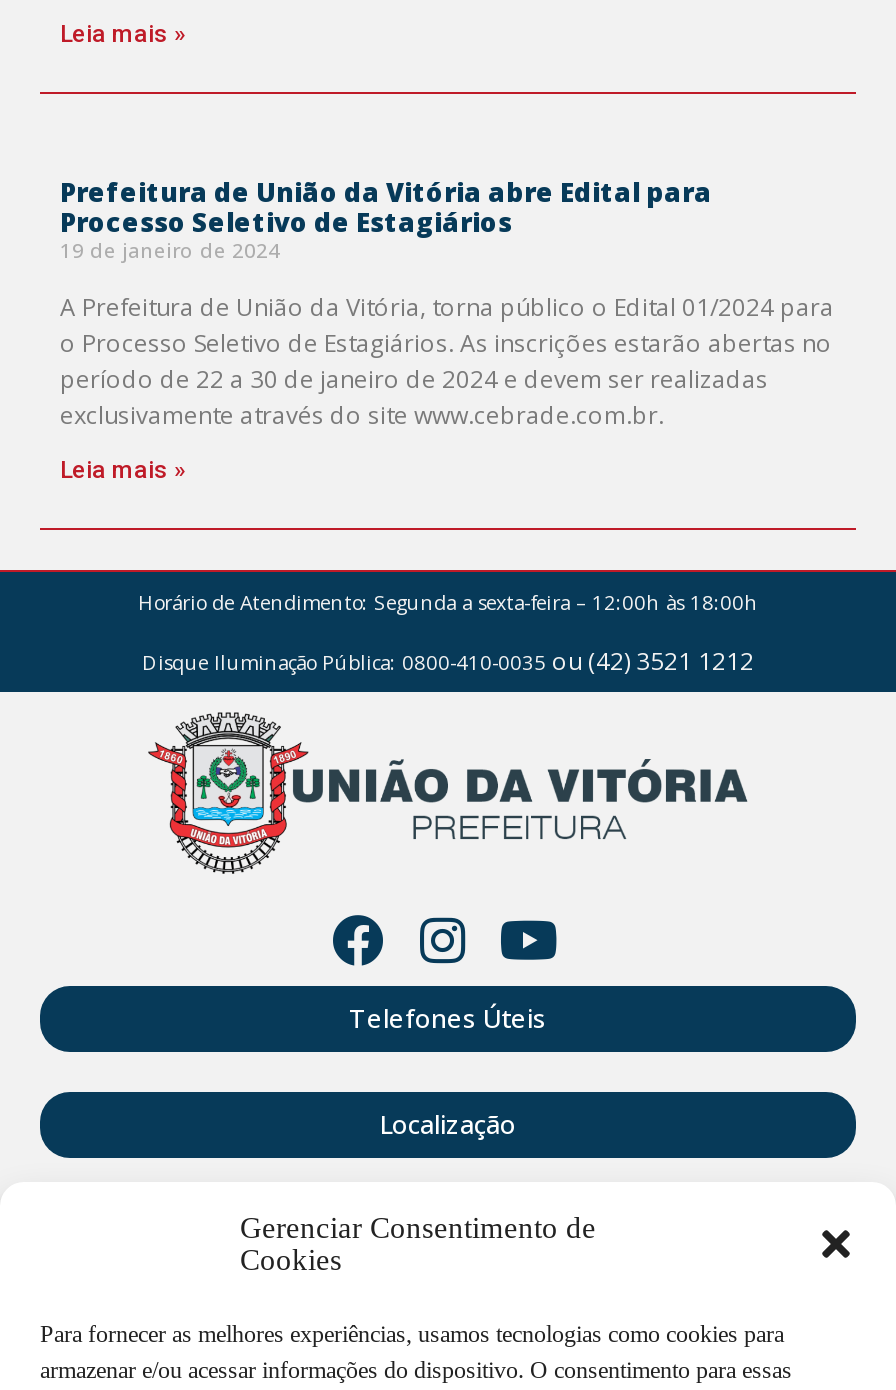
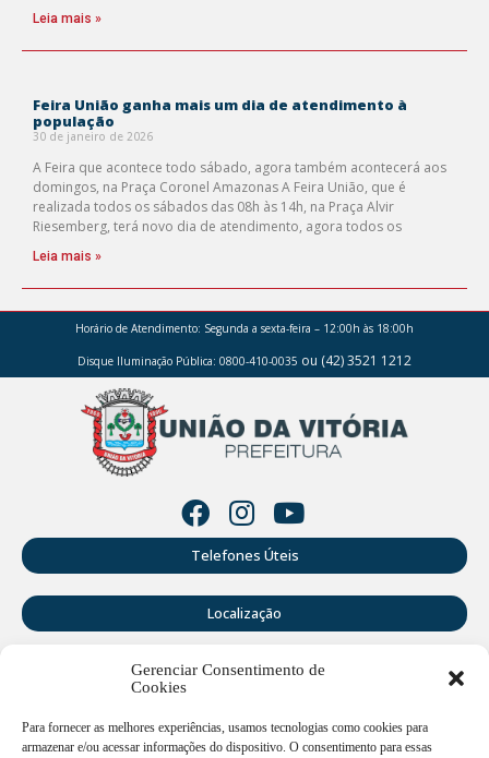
- Prefeitura de União da Vitória abre Edital para
- Processo Seletivo de Estagiários
- 19 de janeiro de 2024
+ Feira União ganha mais um dia de atendimento à
+ população
+ 30 de janeiro de 2026

- A Prefeitura de União da Vitória, torna público o Edital 01/2024 para
- o Processo Seletivo de Estagiários. As inscrições estarão abertas no
- período de 22 a 30 de janeiro de 2024 e devem ser realizadas
- exclusivamente através do site www.cebrade.com.br.
+ A Feira que acontece todo sábado, agora também acontecerá aos
+ domingos, na Praça Coronel Amazonas A Feira União, que é
+ realizada todos os sábados das 08h às 14h, na Praça Alvir
+ Riesemberg, terá novo dia de atendimento, agora todos os
